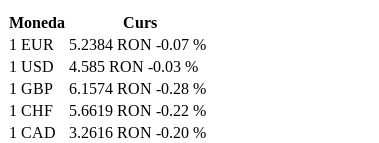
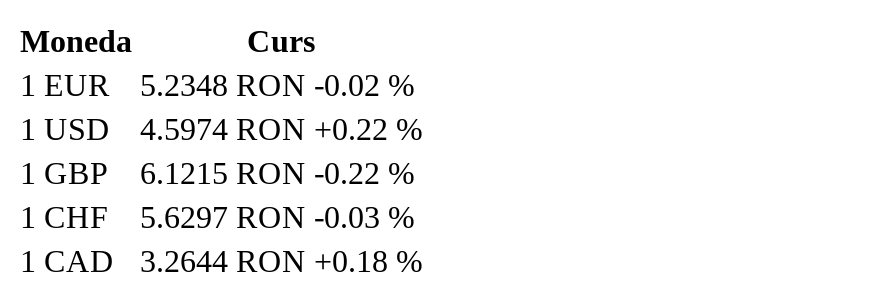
- 1 EUR 5.2384 RON -0.07 %
+ 1 EUR 5.2348 RON -0.02 %

- 1 USD 4.585 RON -0.03 %
+ 1 USD 4.5974 RON +0.22 %

- 1 GBP 6.1574 RON -0.28 %
+ 1 GBP 6.1215 RON -0.22 %

- 1 CHF 5.6619 RON -0.22 %
+ 1 CHF 5.6297 RON -0.03 %

- 1 CAD 3.2616 RON -0.20 %
+ 1 CAD 3.2644 RON +0.18 %
